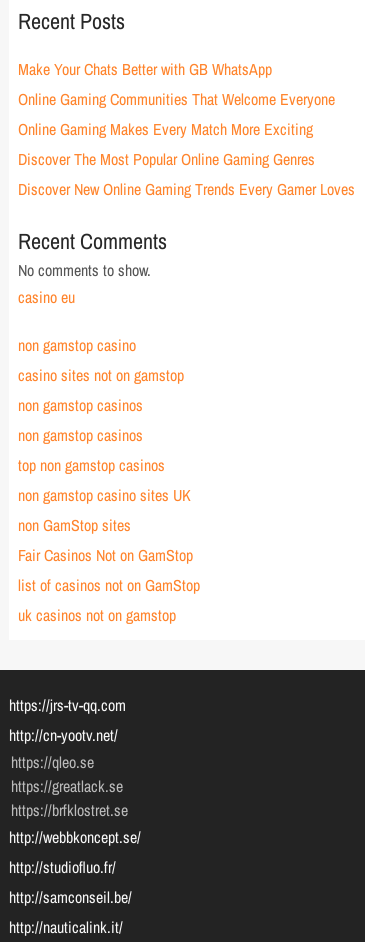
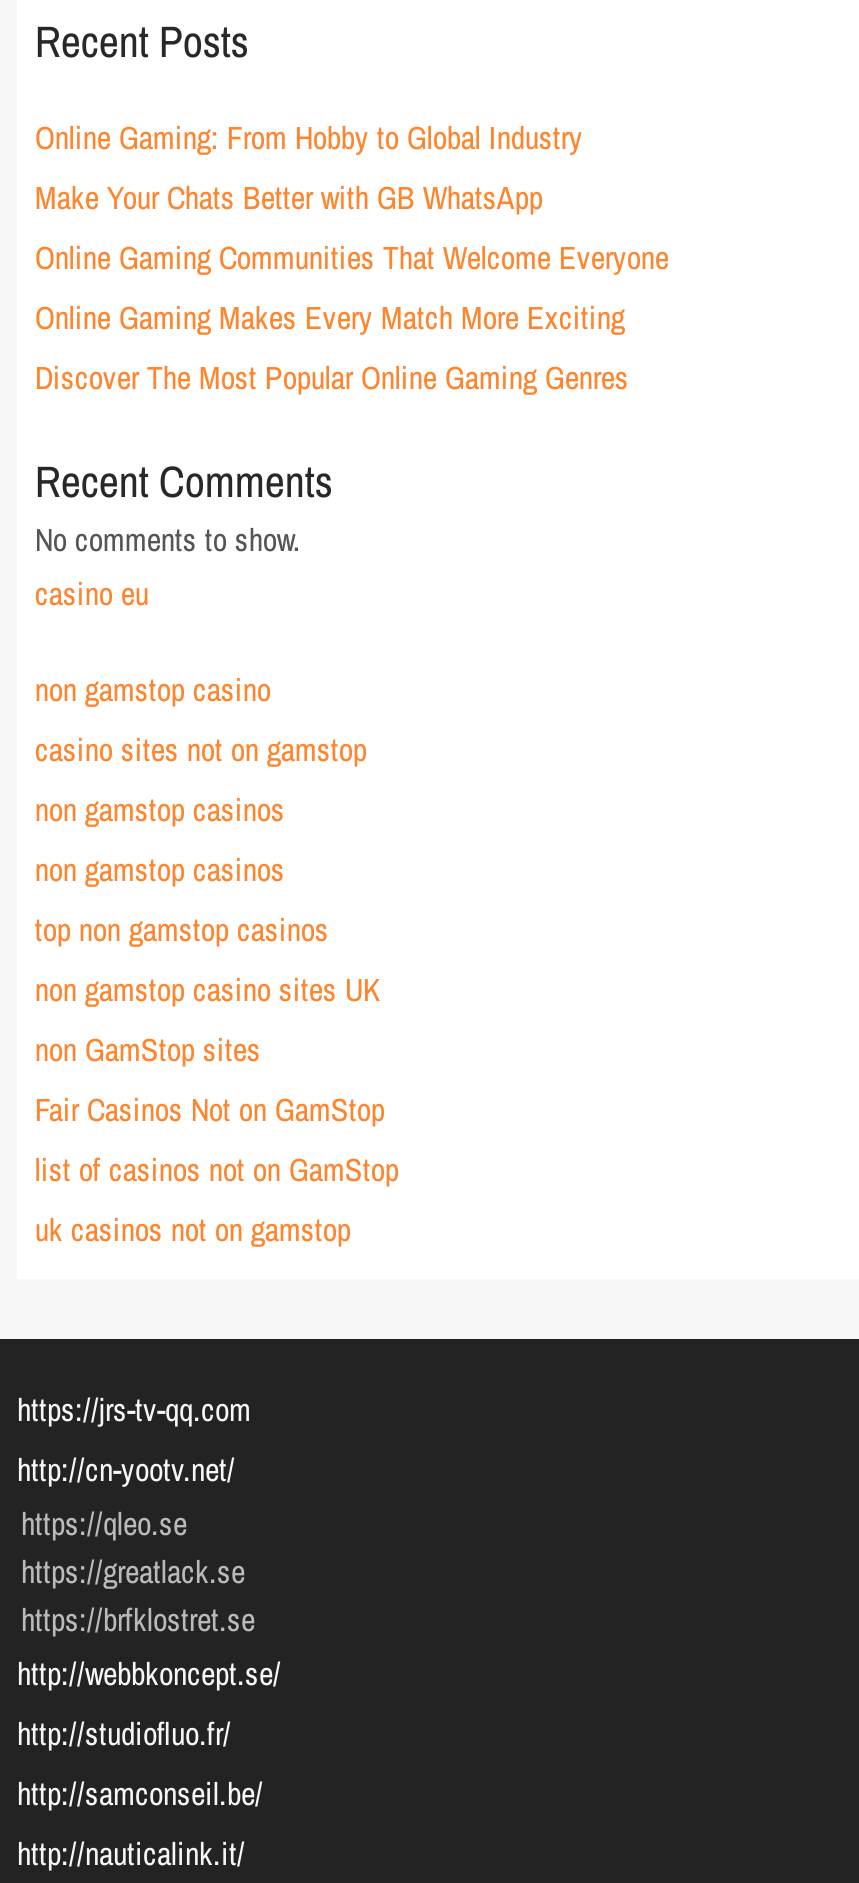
+ Online Gaming: From Hobby to Global Industry

moved down: Make Your Chats Better with GB WhatsApp | Online Gaming Communities That Welcome Everyone | Online Gaming Makes Every Match More Exciting | Discover The Most Popular Online Gaming Genres

- Discover New Online Gaming Trends Every Gamer Loves
